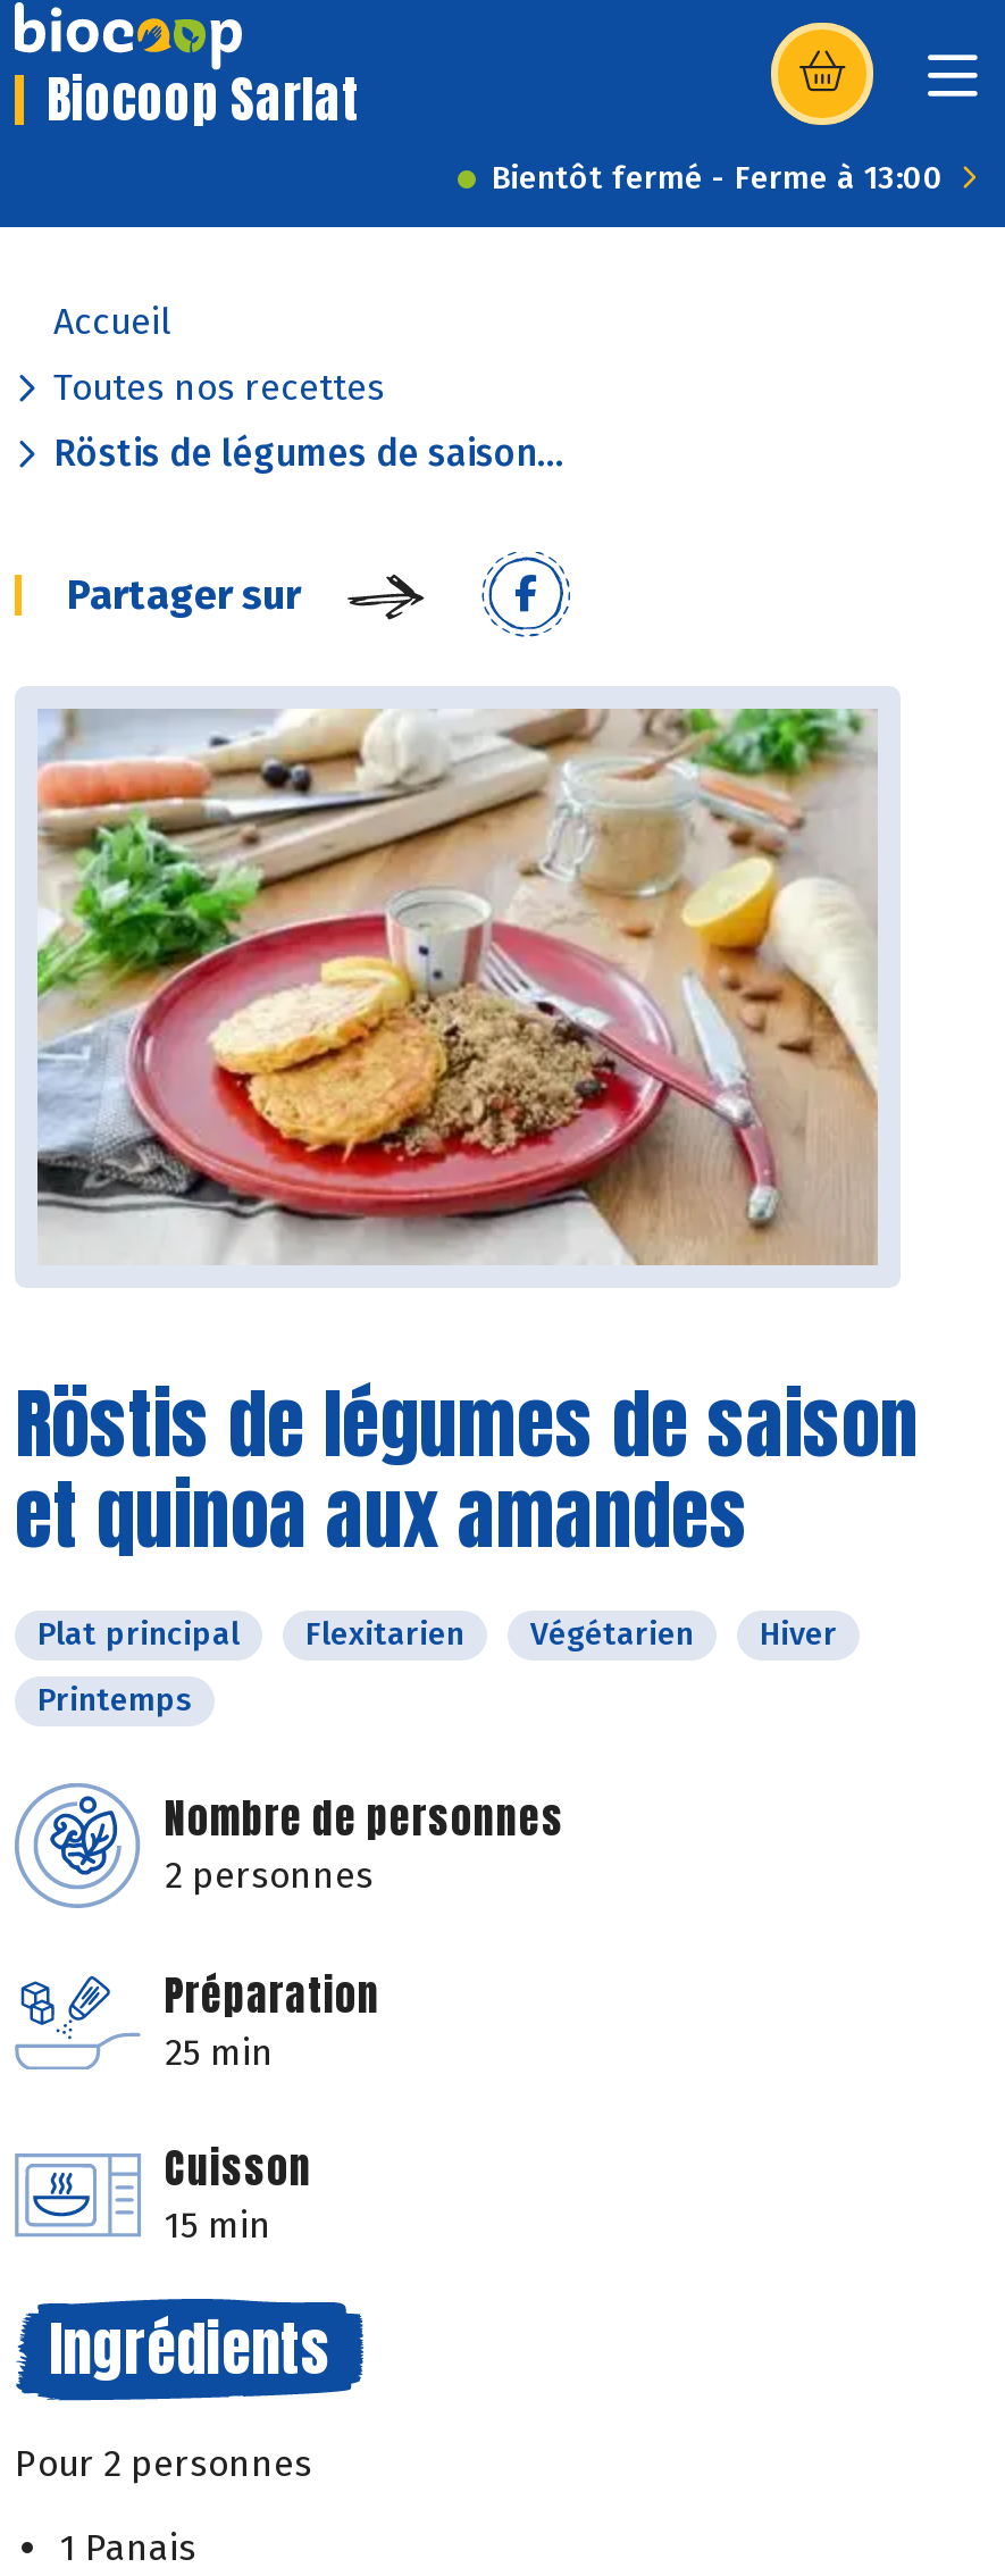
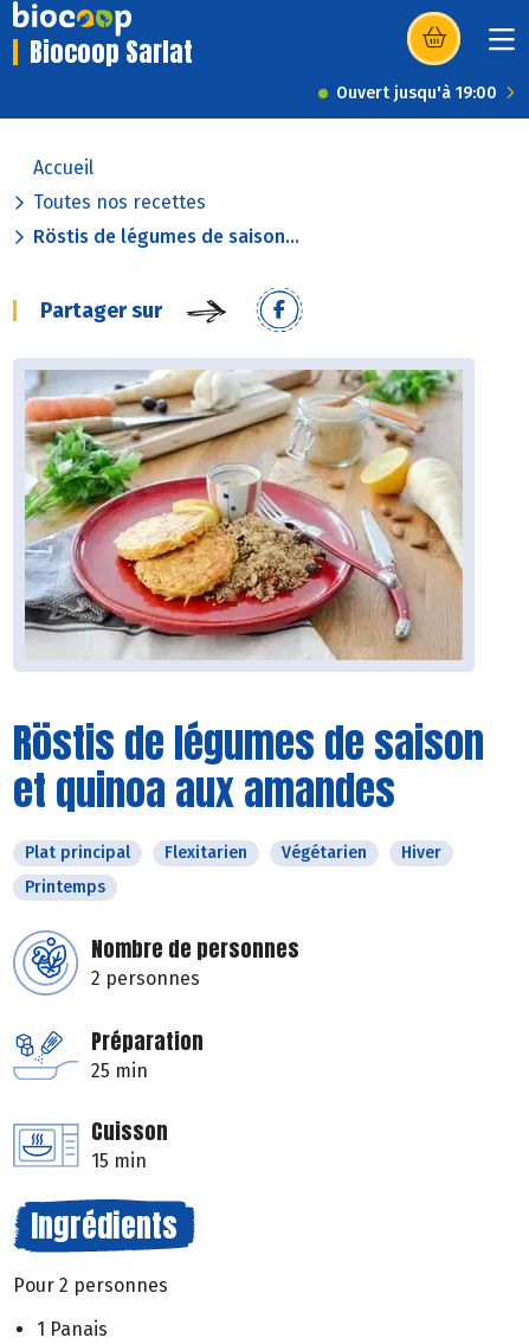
- Bientôt fermé - Ferme à 13:00
+ Ouvert jusqu'à 19:00
